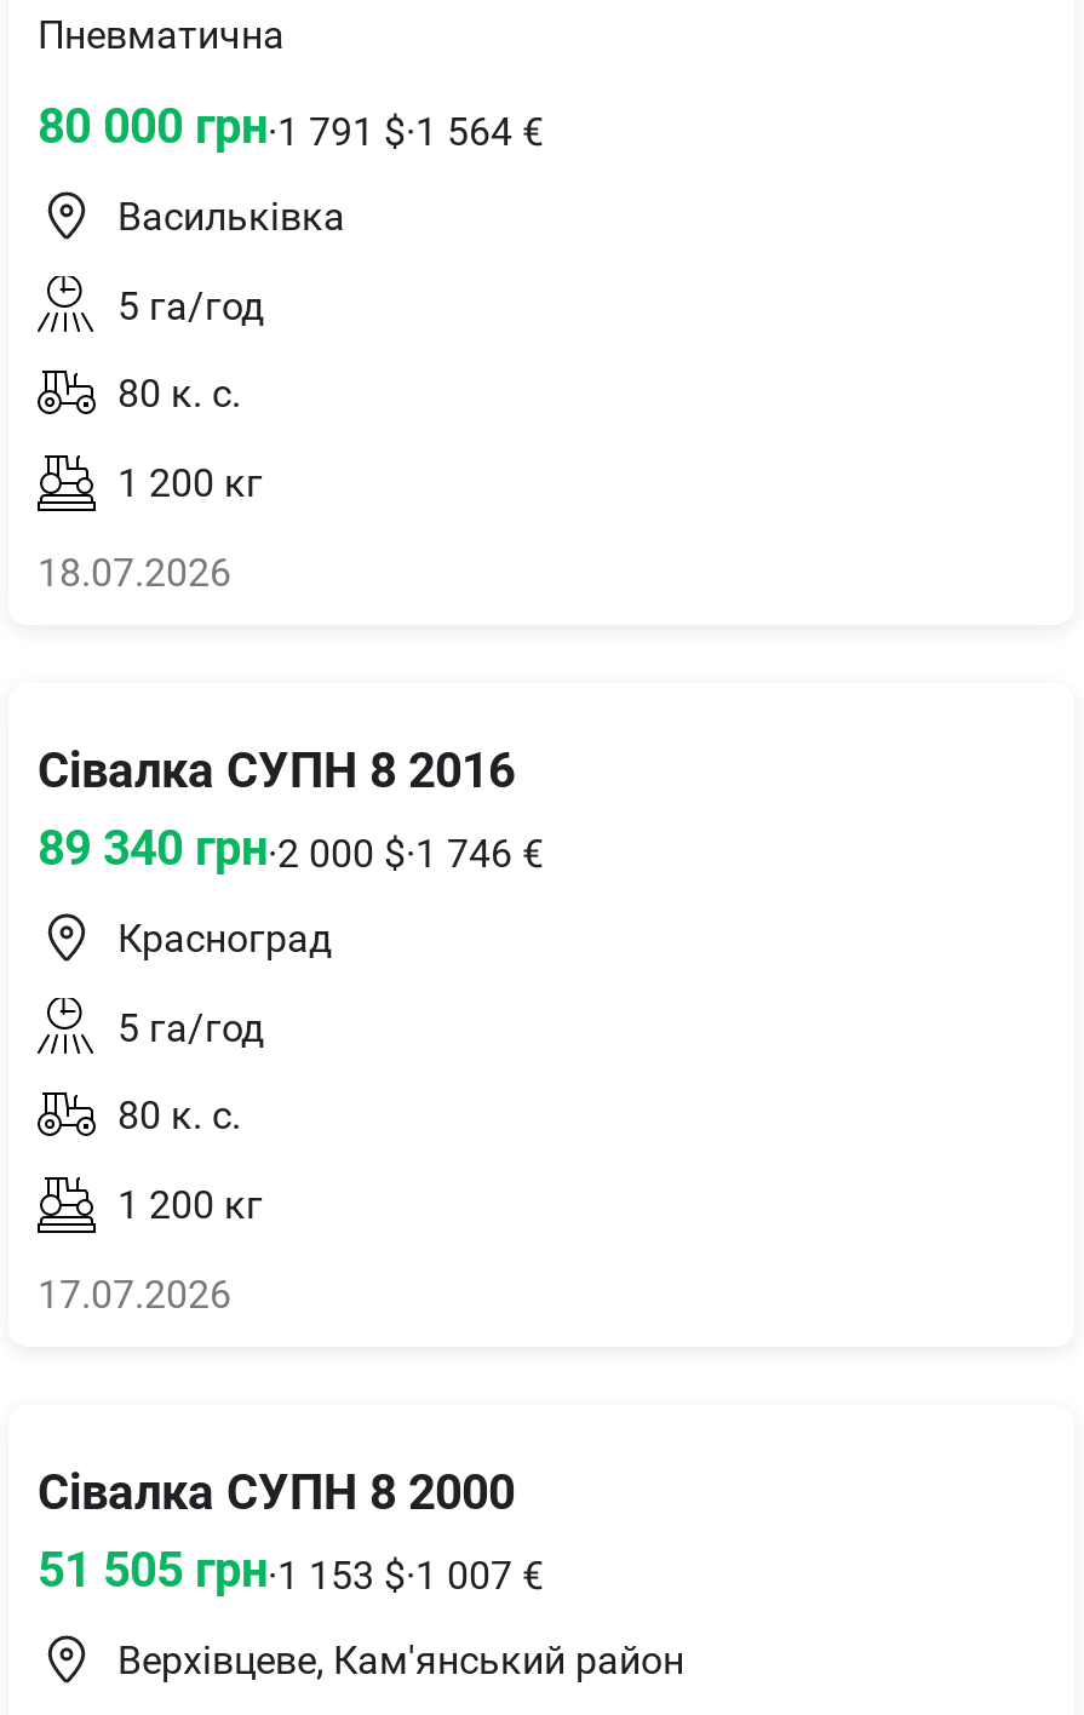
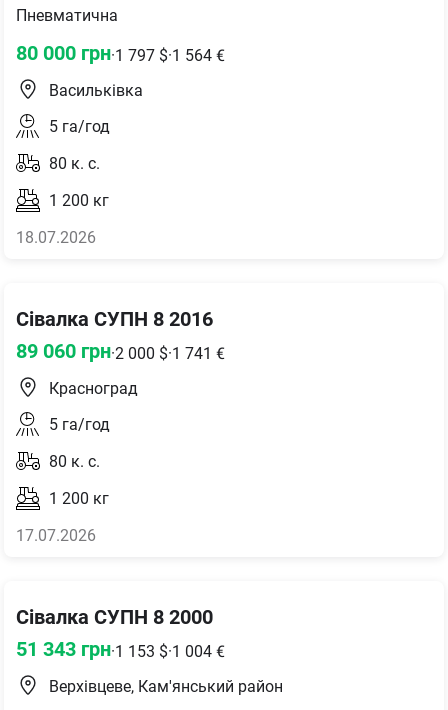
- 80 000 грн·1 791 $·1 564 €
+ 80 000 грн·1 797 $·1 564 €

- 89 340 грн·2 000 $·1 746 €
+ 89 060 грн·2 000 $·1 741 €

- 51 505 грн·1 153 $·1 007 €
+ 51 343 грн·1 153 $·1 004 €
